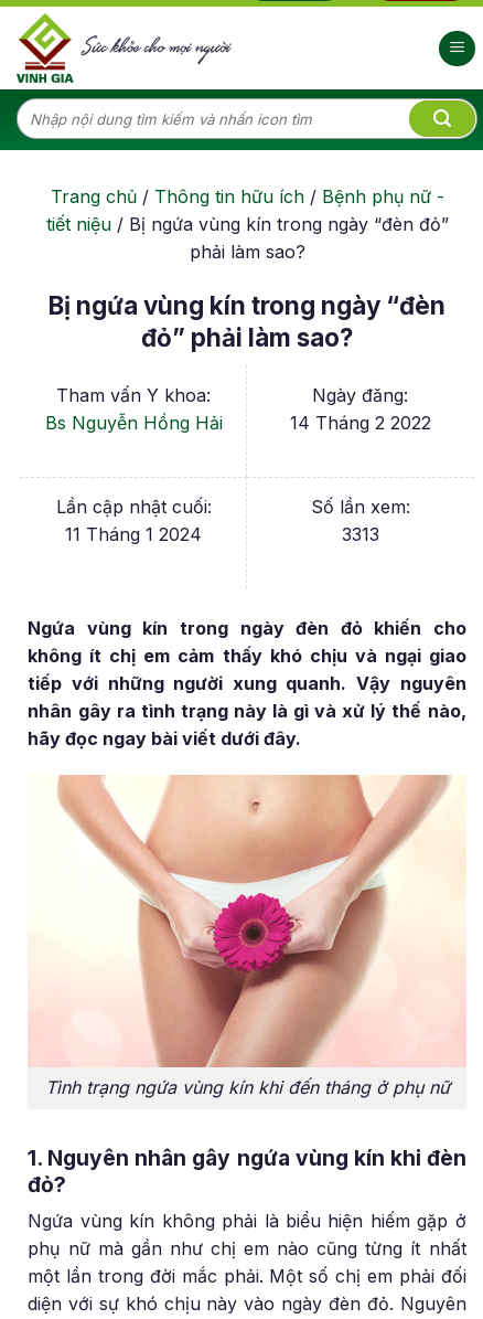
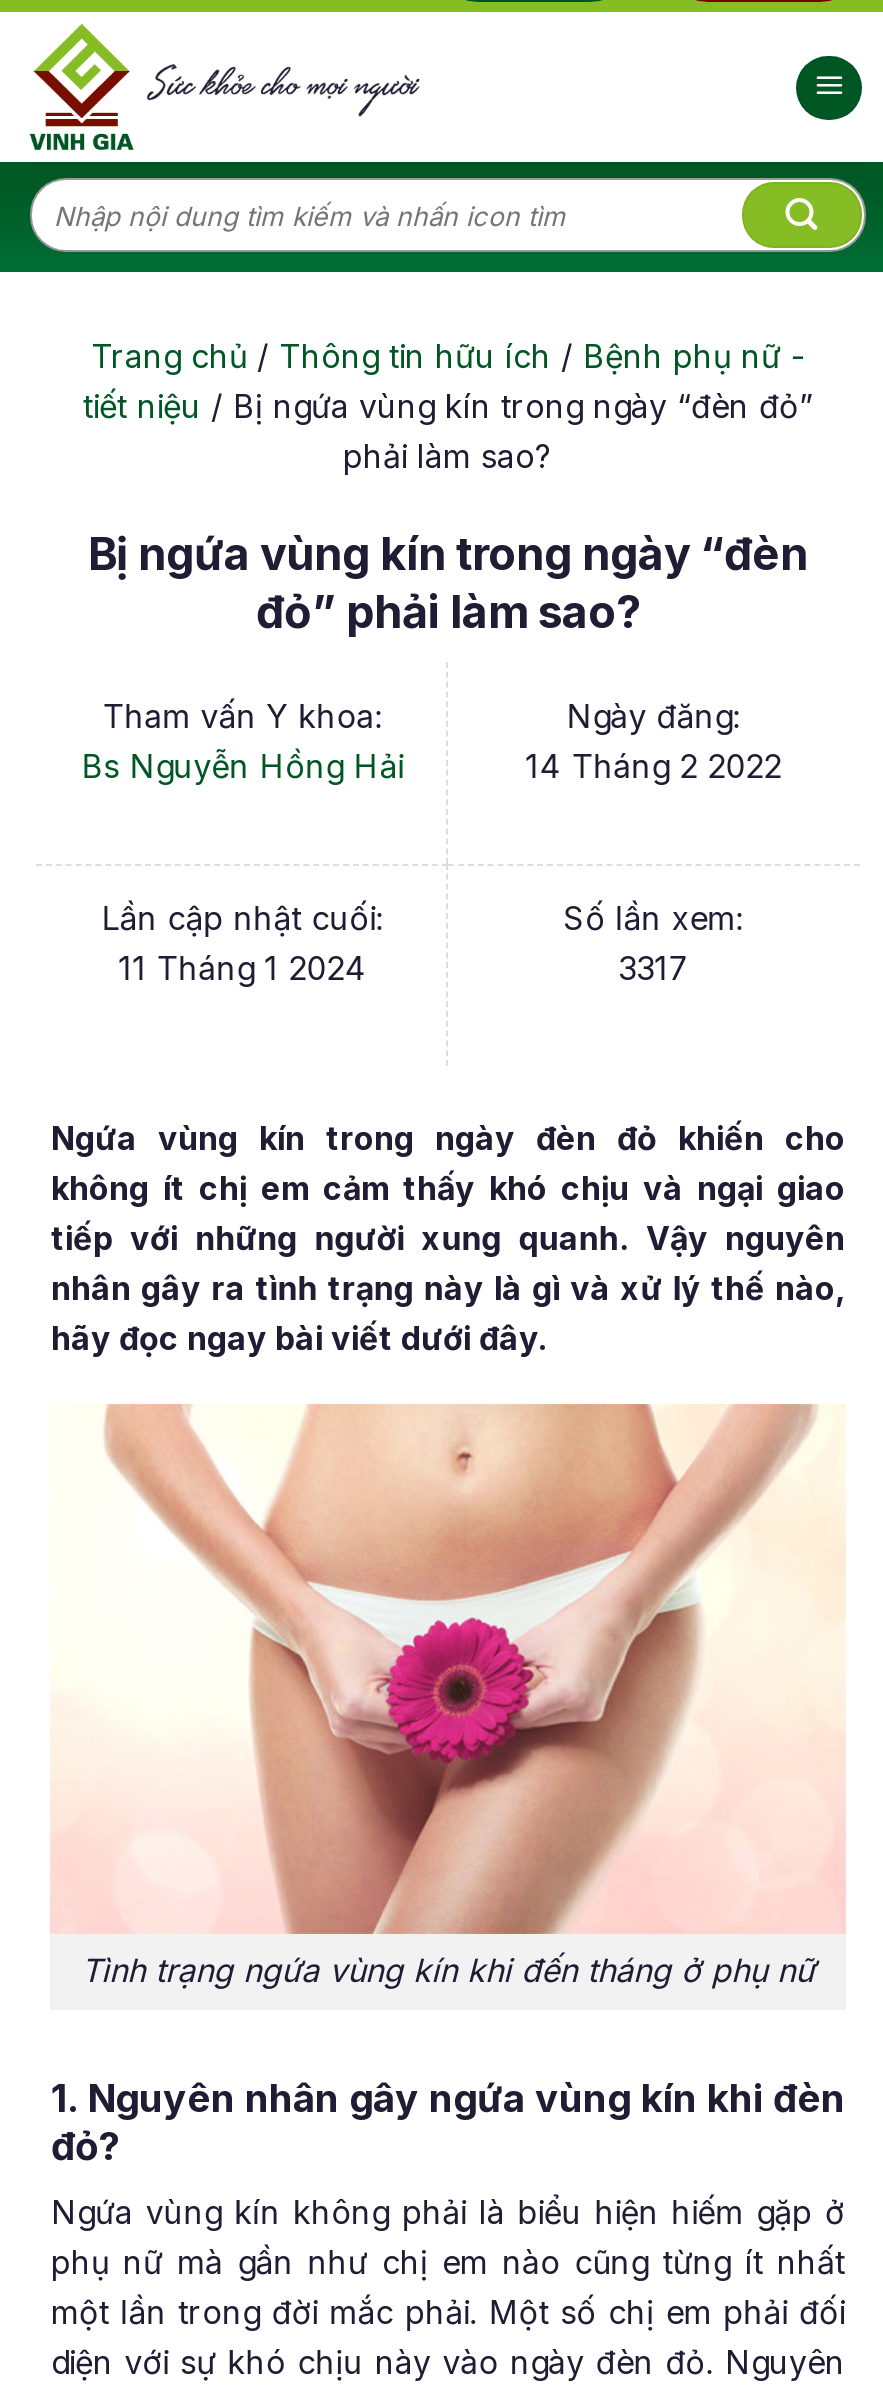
- 3313
+ 3317
